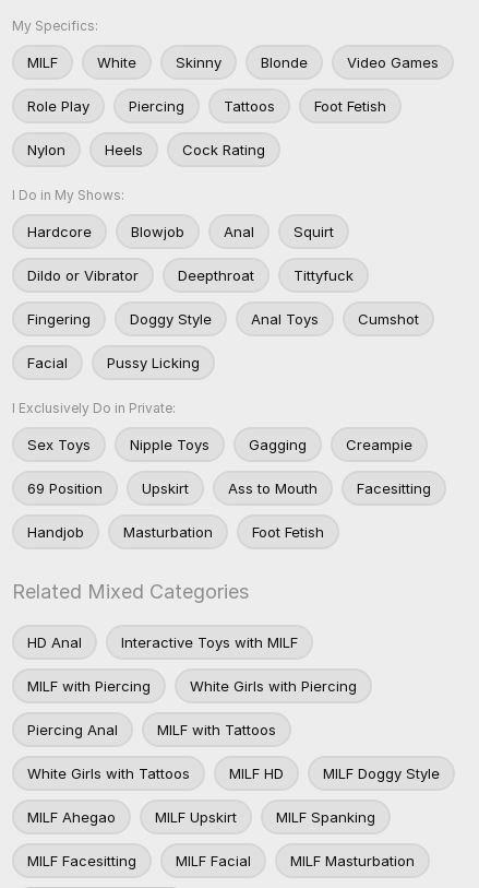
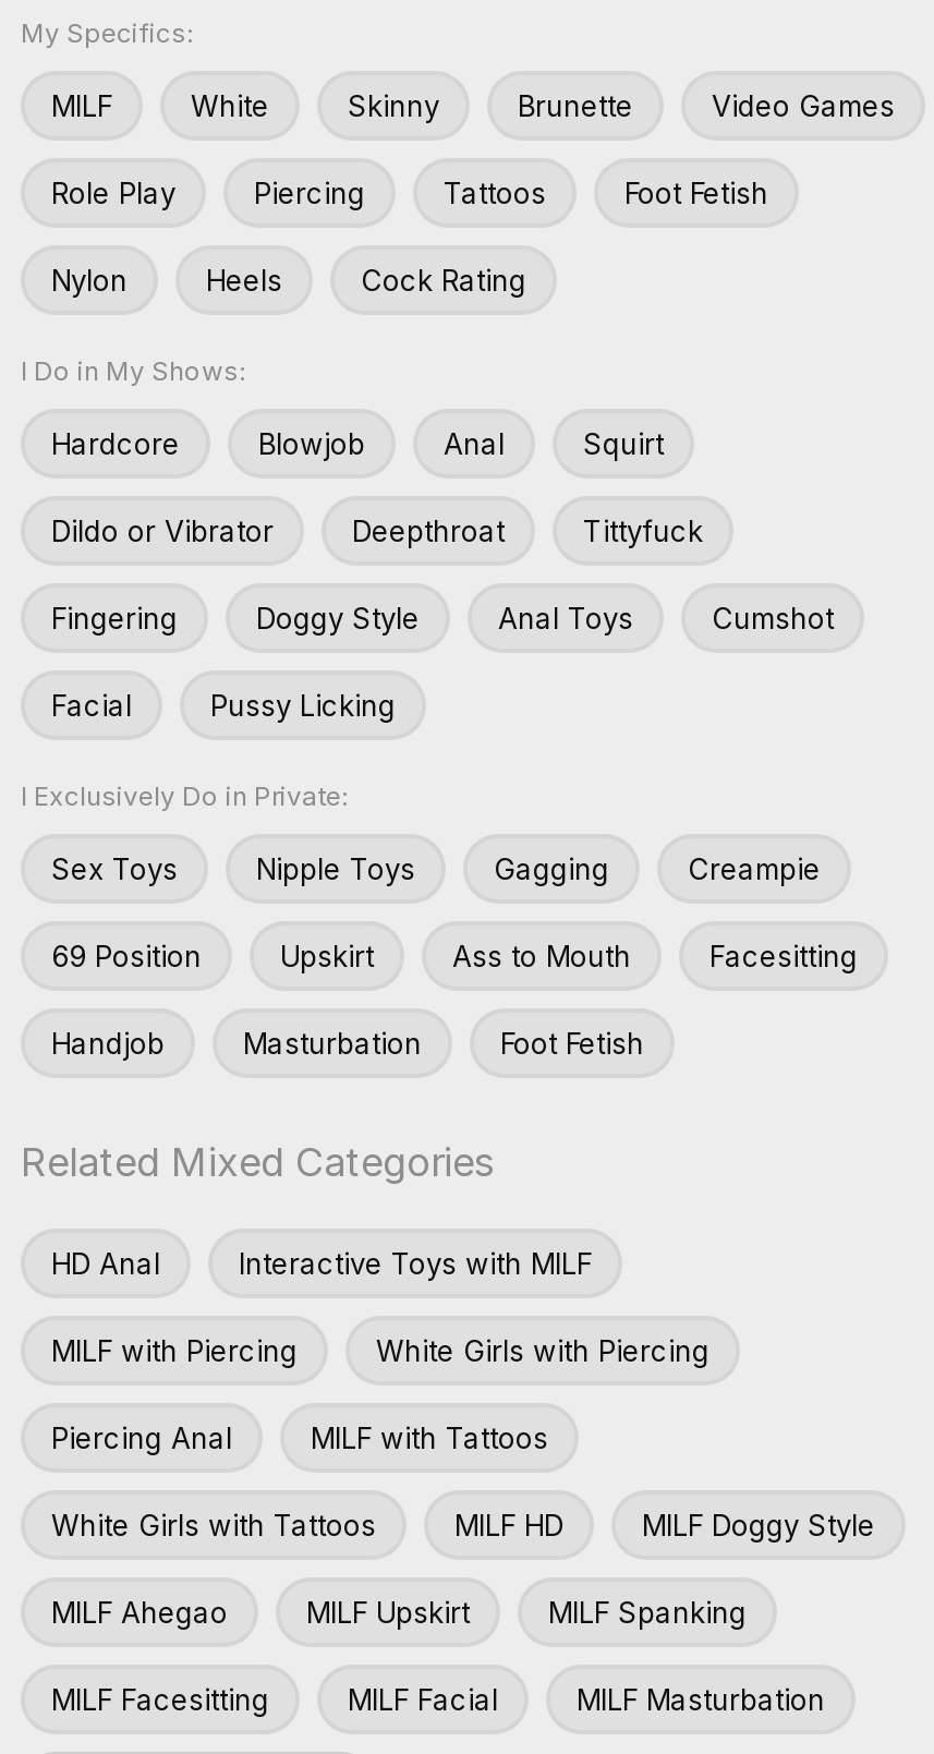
- Blonde
+ Brunette
